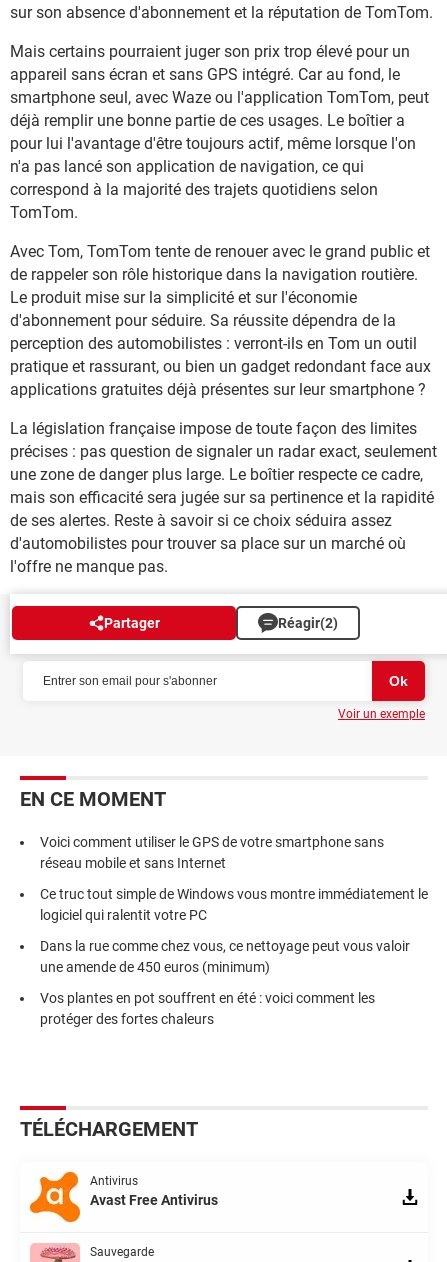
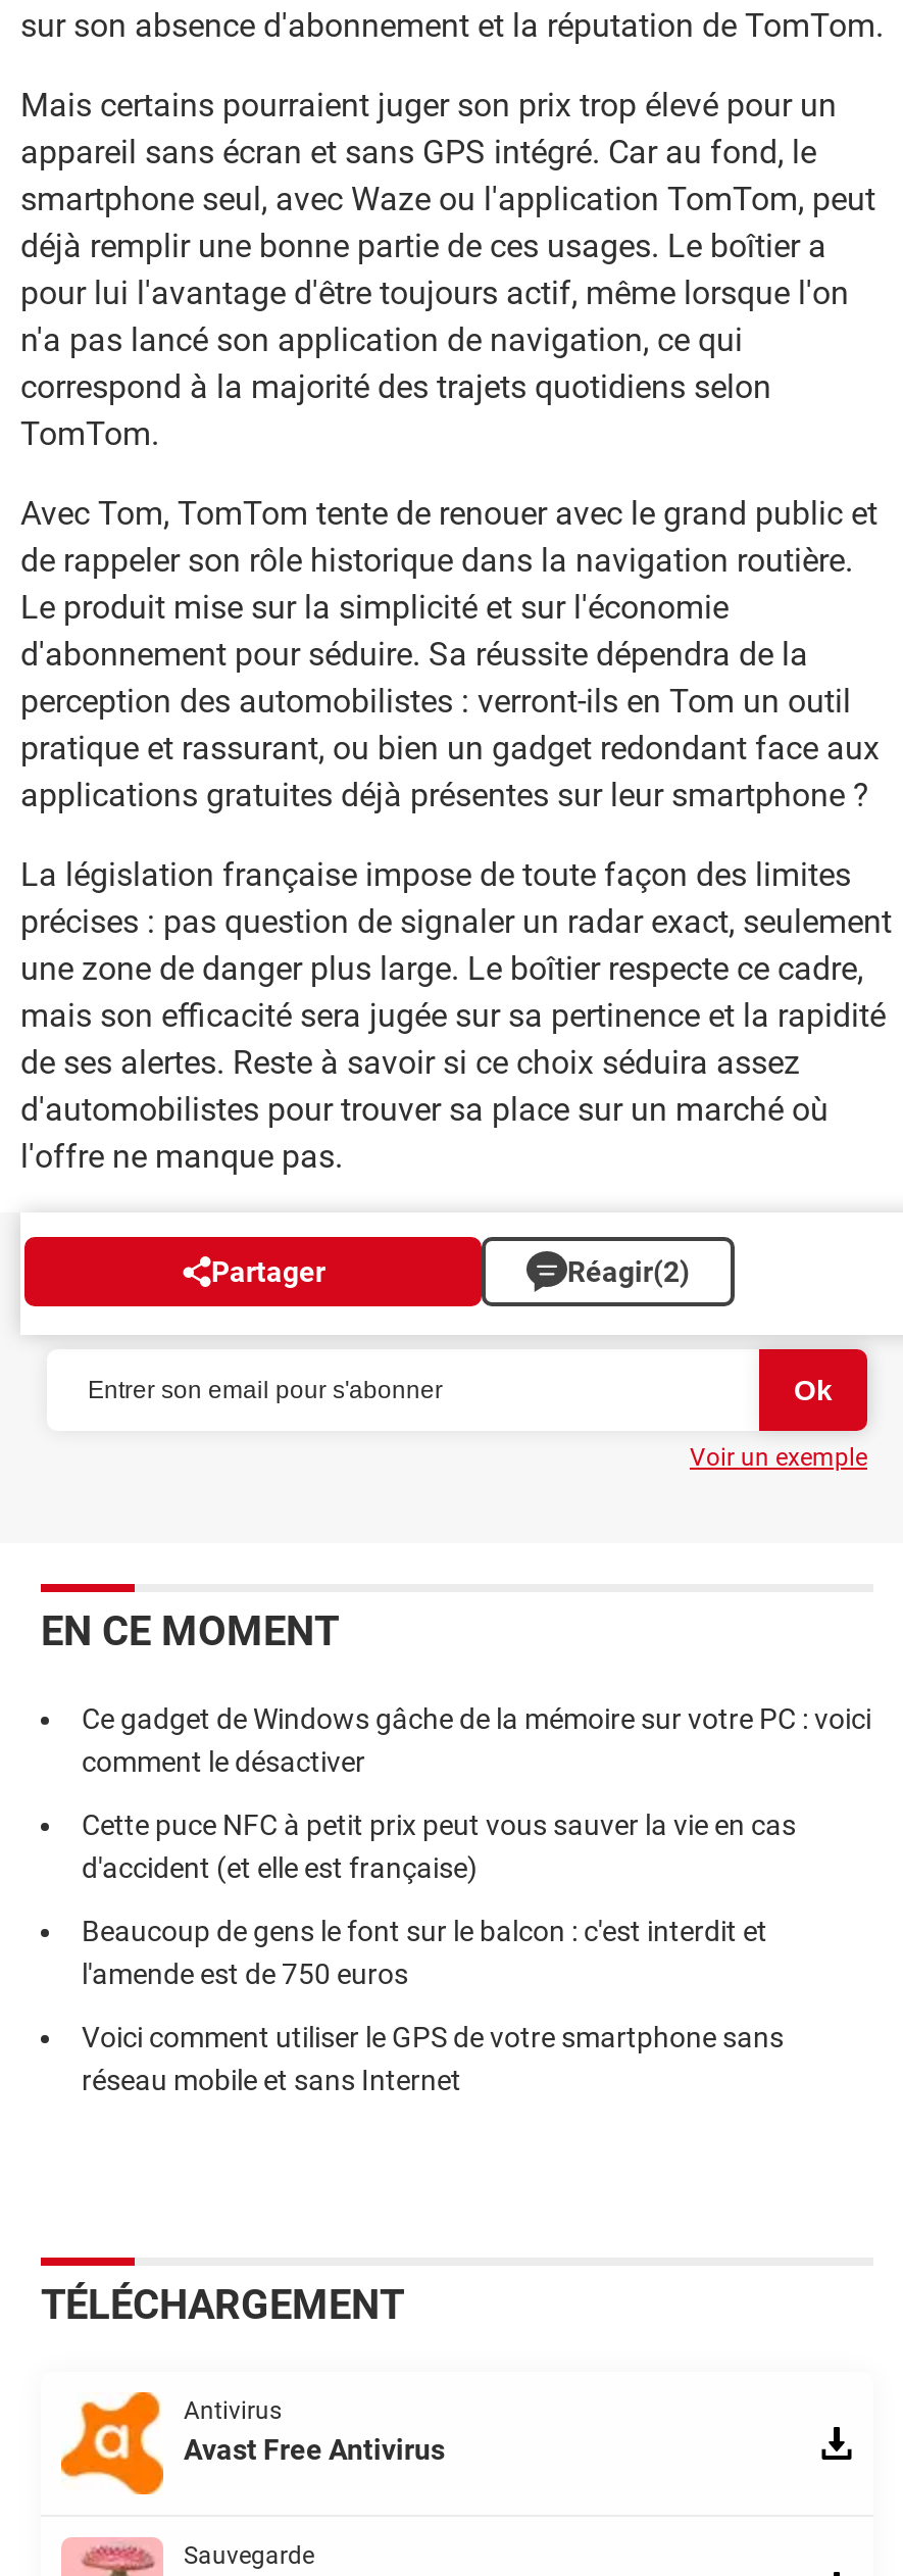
+ Ce gadget de Windows gâche de la mémoire sur votre PC : voici
+ comment le désactiver
+ Cette puce NFC à petit prix peut vous sauver la vie en cas
+ d'accident (et elle est française)
+ Beaucoup de gens le font sur le balcon : c'est interdit et
+ l'amende est de 750 euros

moved down: Voici comment utiliser le GPS de votre smartphone sans | réseau mobile et sans Internet

- Ce truc tout simple de Windows vous montre immédiatement le
- logiciel qui ralentit votre PC
- Dans la rue comme chez vous, ce nettoyage peut vous valoir
- une amende de 450 euros (minimum)
- Vos plantes en pot souffrent en été : voici comment les
- protéger des fortes chaleurs
